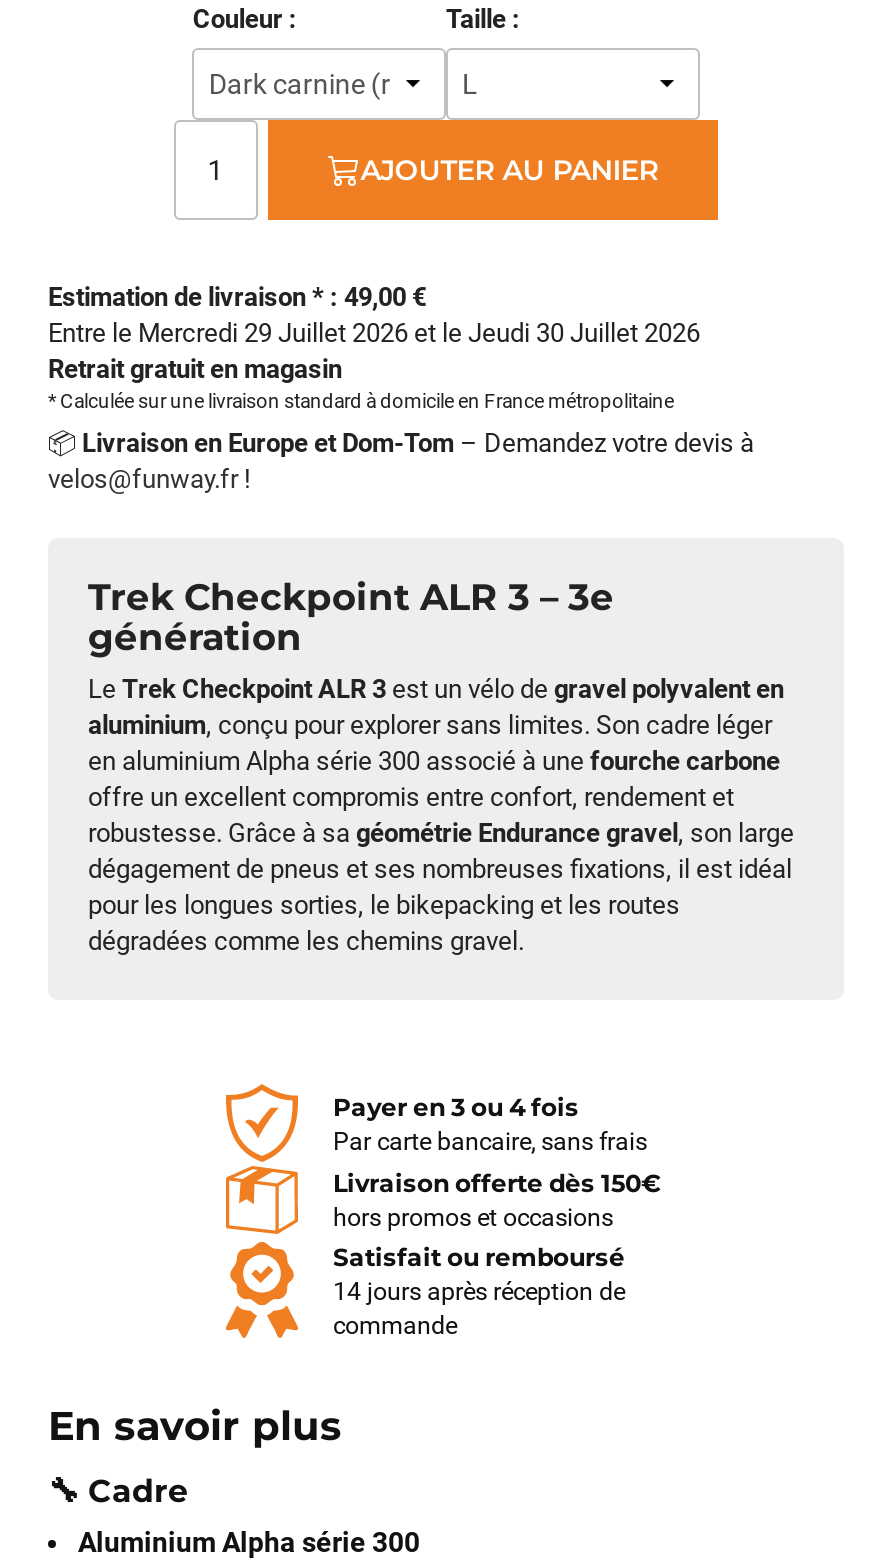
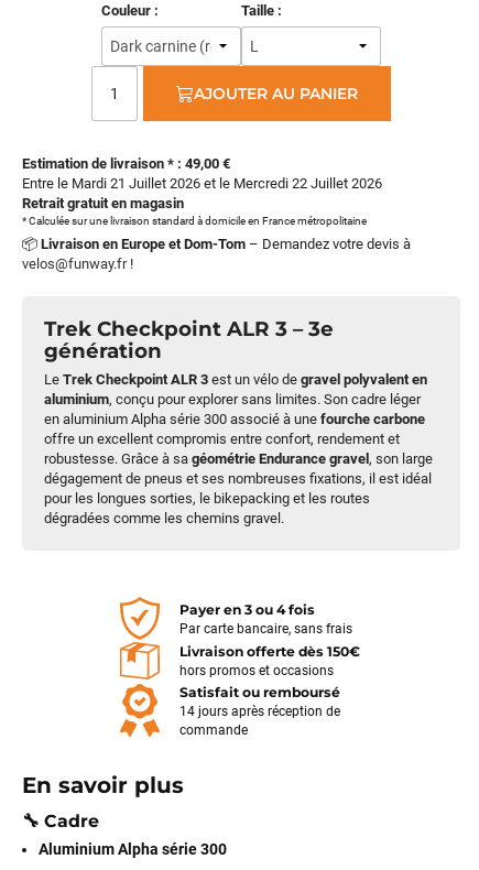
- Entre le Mercredi 29 Juillet 2026 et le Jeudi 30 Juillet 2026
+ Entre le Mardi 21 Juillet 2026 et le Mercredi 22 Juillet 2026
